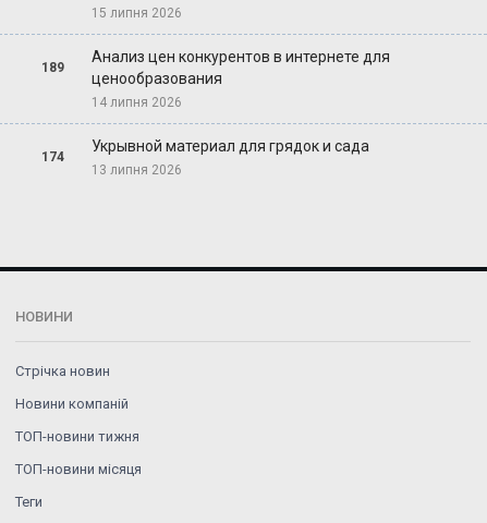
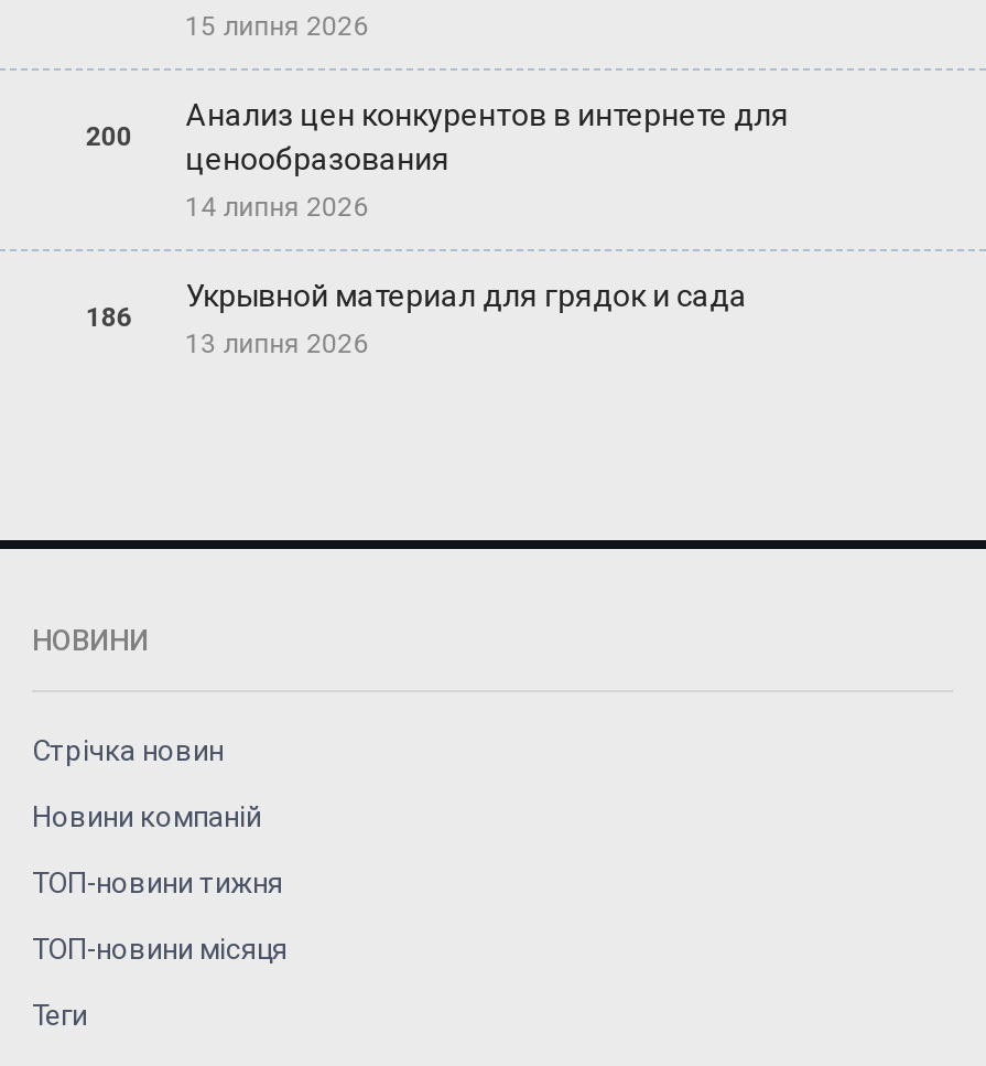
- 189
+ 200

- 174
+ 186
